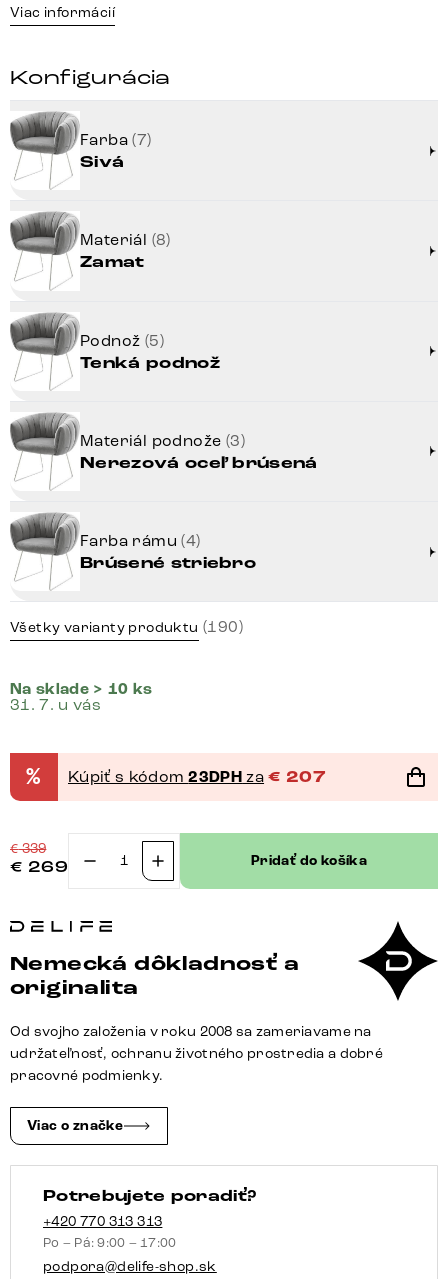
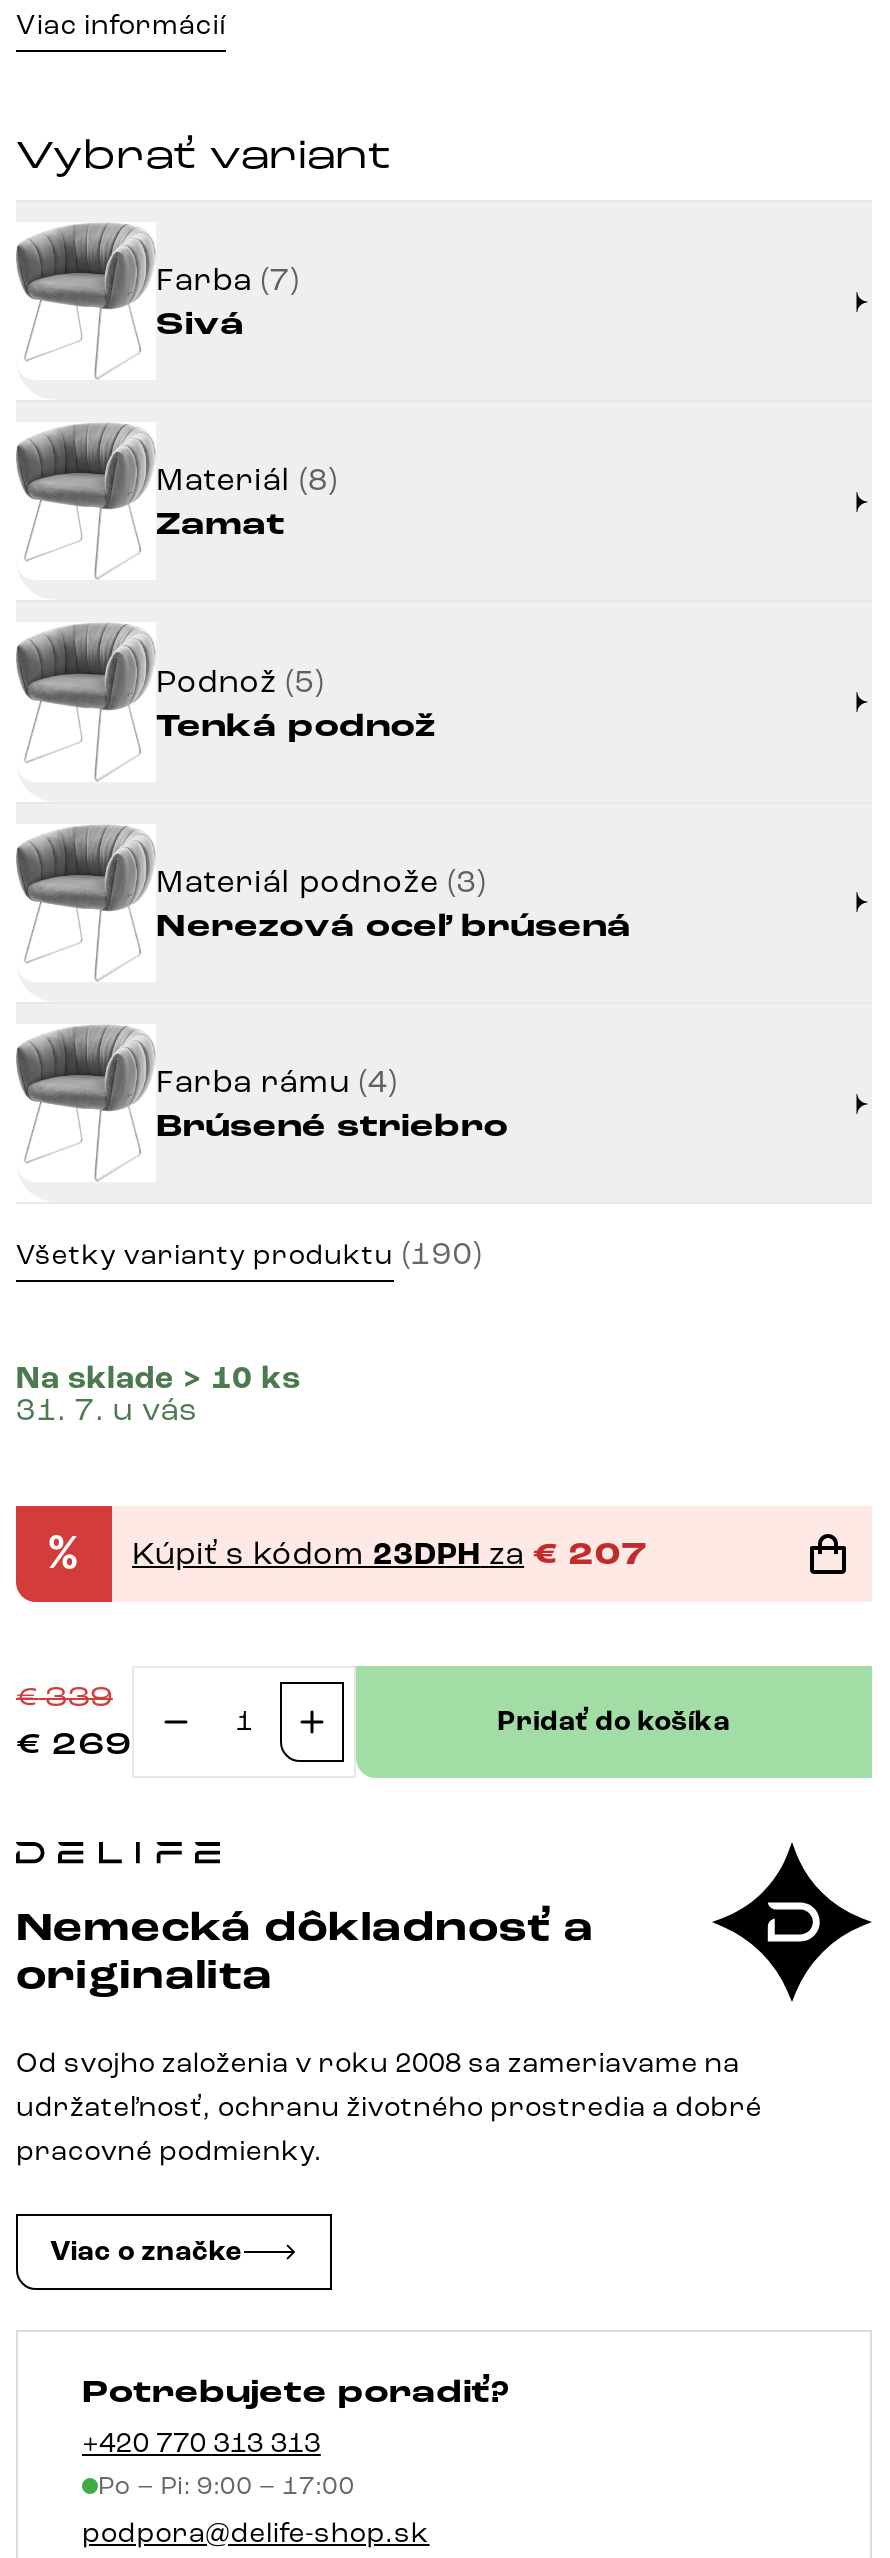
- Konfigurácia
+ Vybrať variant

- Po – Pá: 9:00 – 17:00
+ Po – Pi: 9:00 – 17:00
